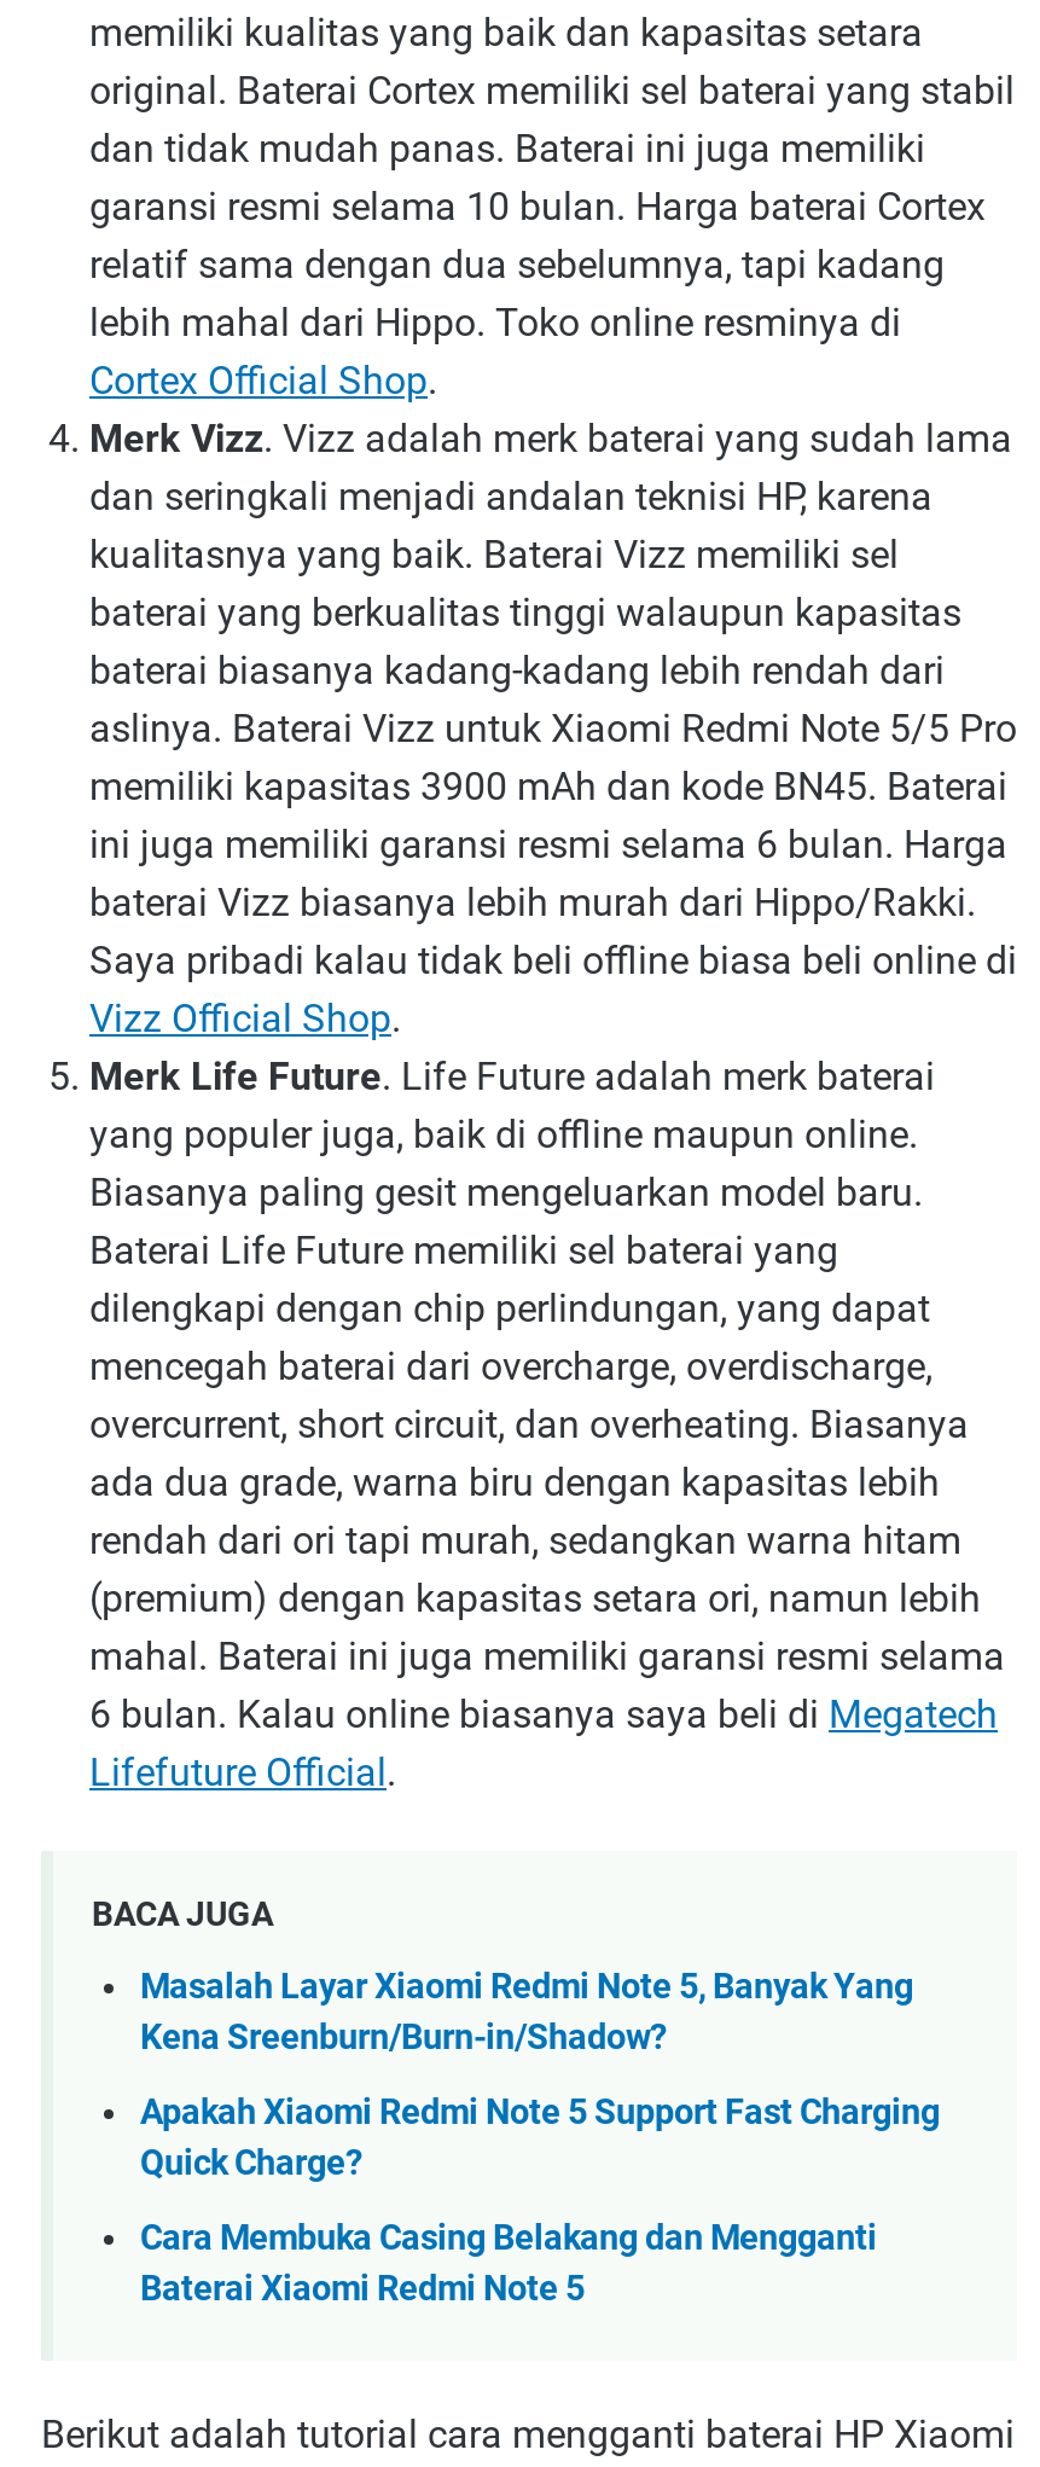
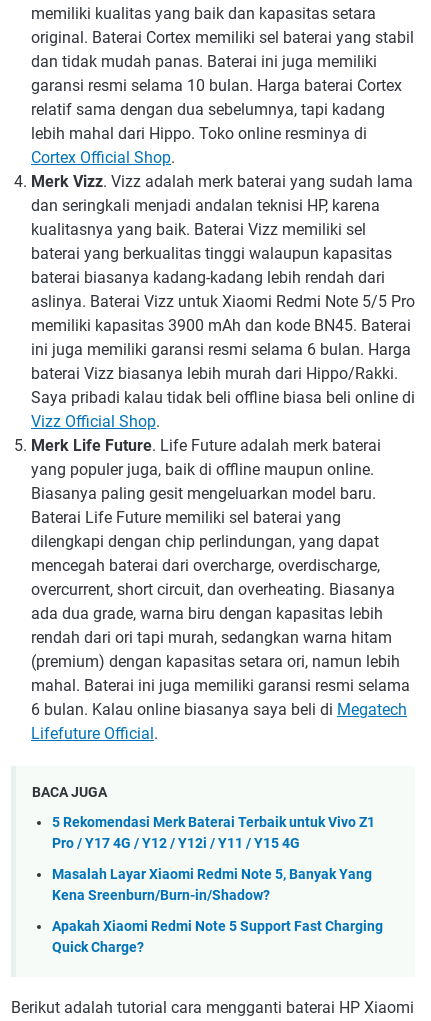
+ 5 Rekomendasi Merk Baterai Terbaik untuk Vivo Z1
+ Pro / Y17 4G / Y12 / Y12i / Y11 / Y15 4G

moved down: Masalah Layar Xiaomi Redmi Note 5, Banyak Yang | Kena Sreenburn/Burn-in/Shadow? | Apakah Xiaomi Redmi Note 5 Support Fast Charging | Quick Charge?

- Cara Membuka Casing Belakang dan Mengganti
- Baterai Xiaomi Redmi Note 5
